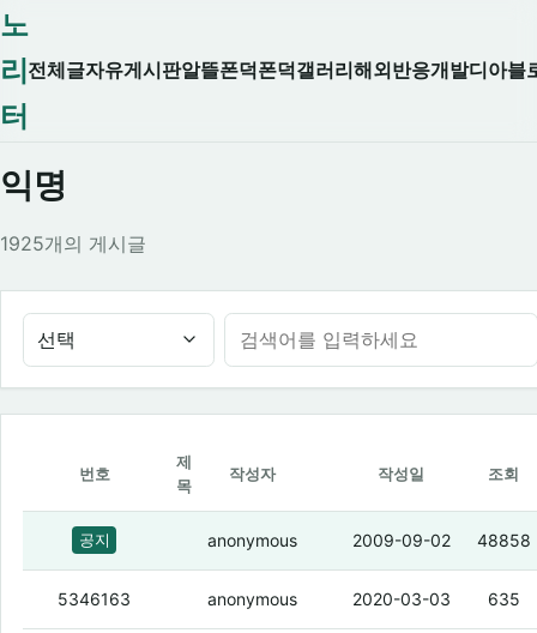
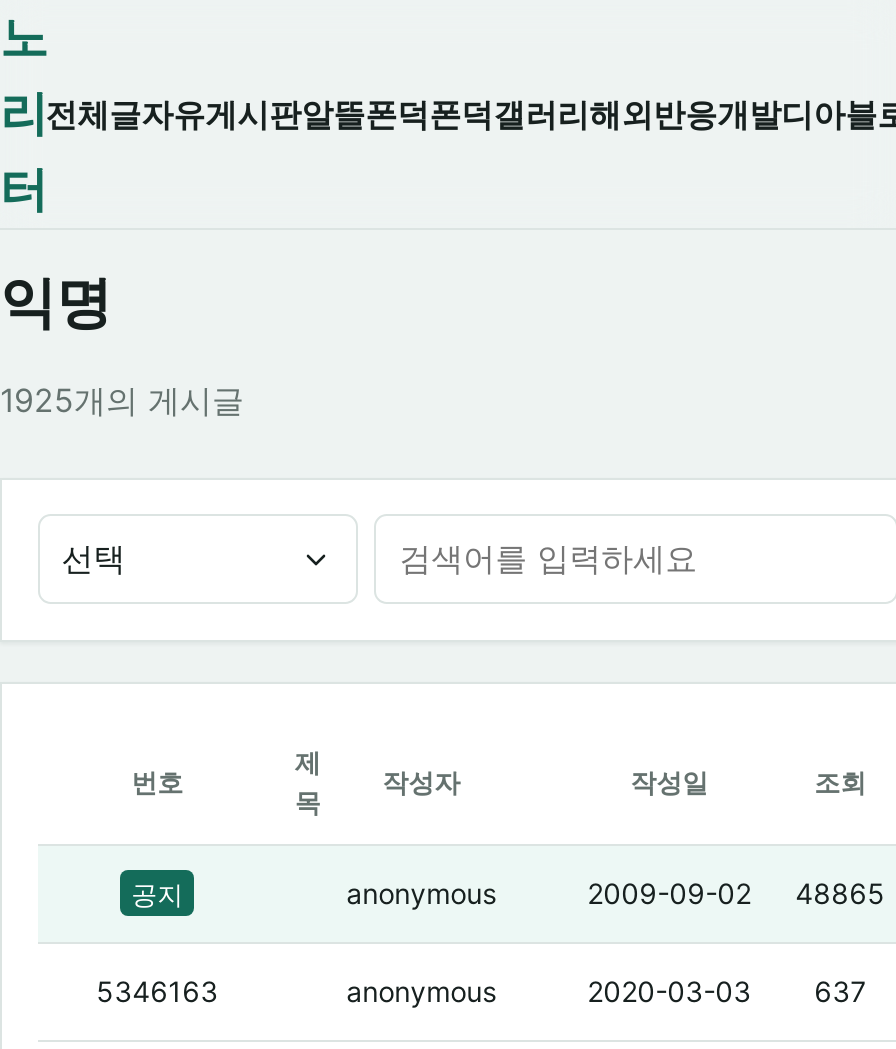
- 48858
+ 48865

- 2020-03-03 635
+ 2020-03-03 637
